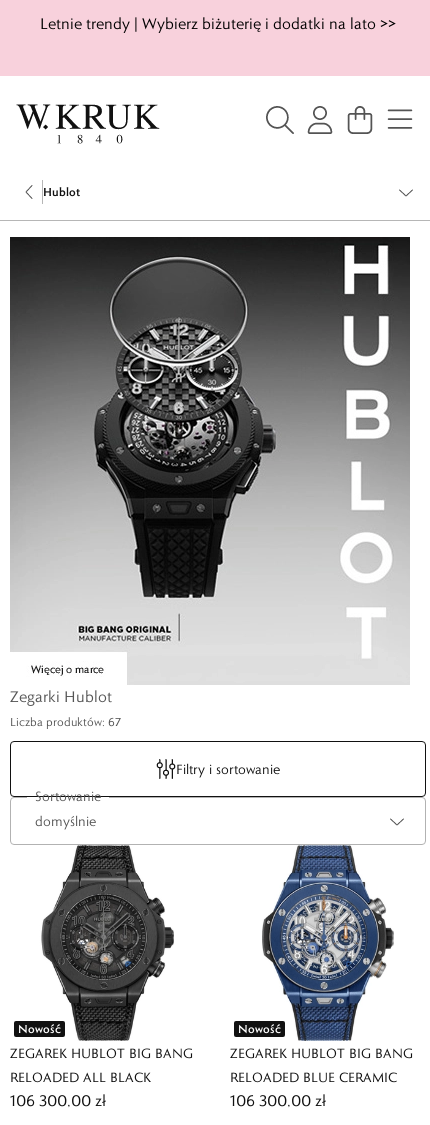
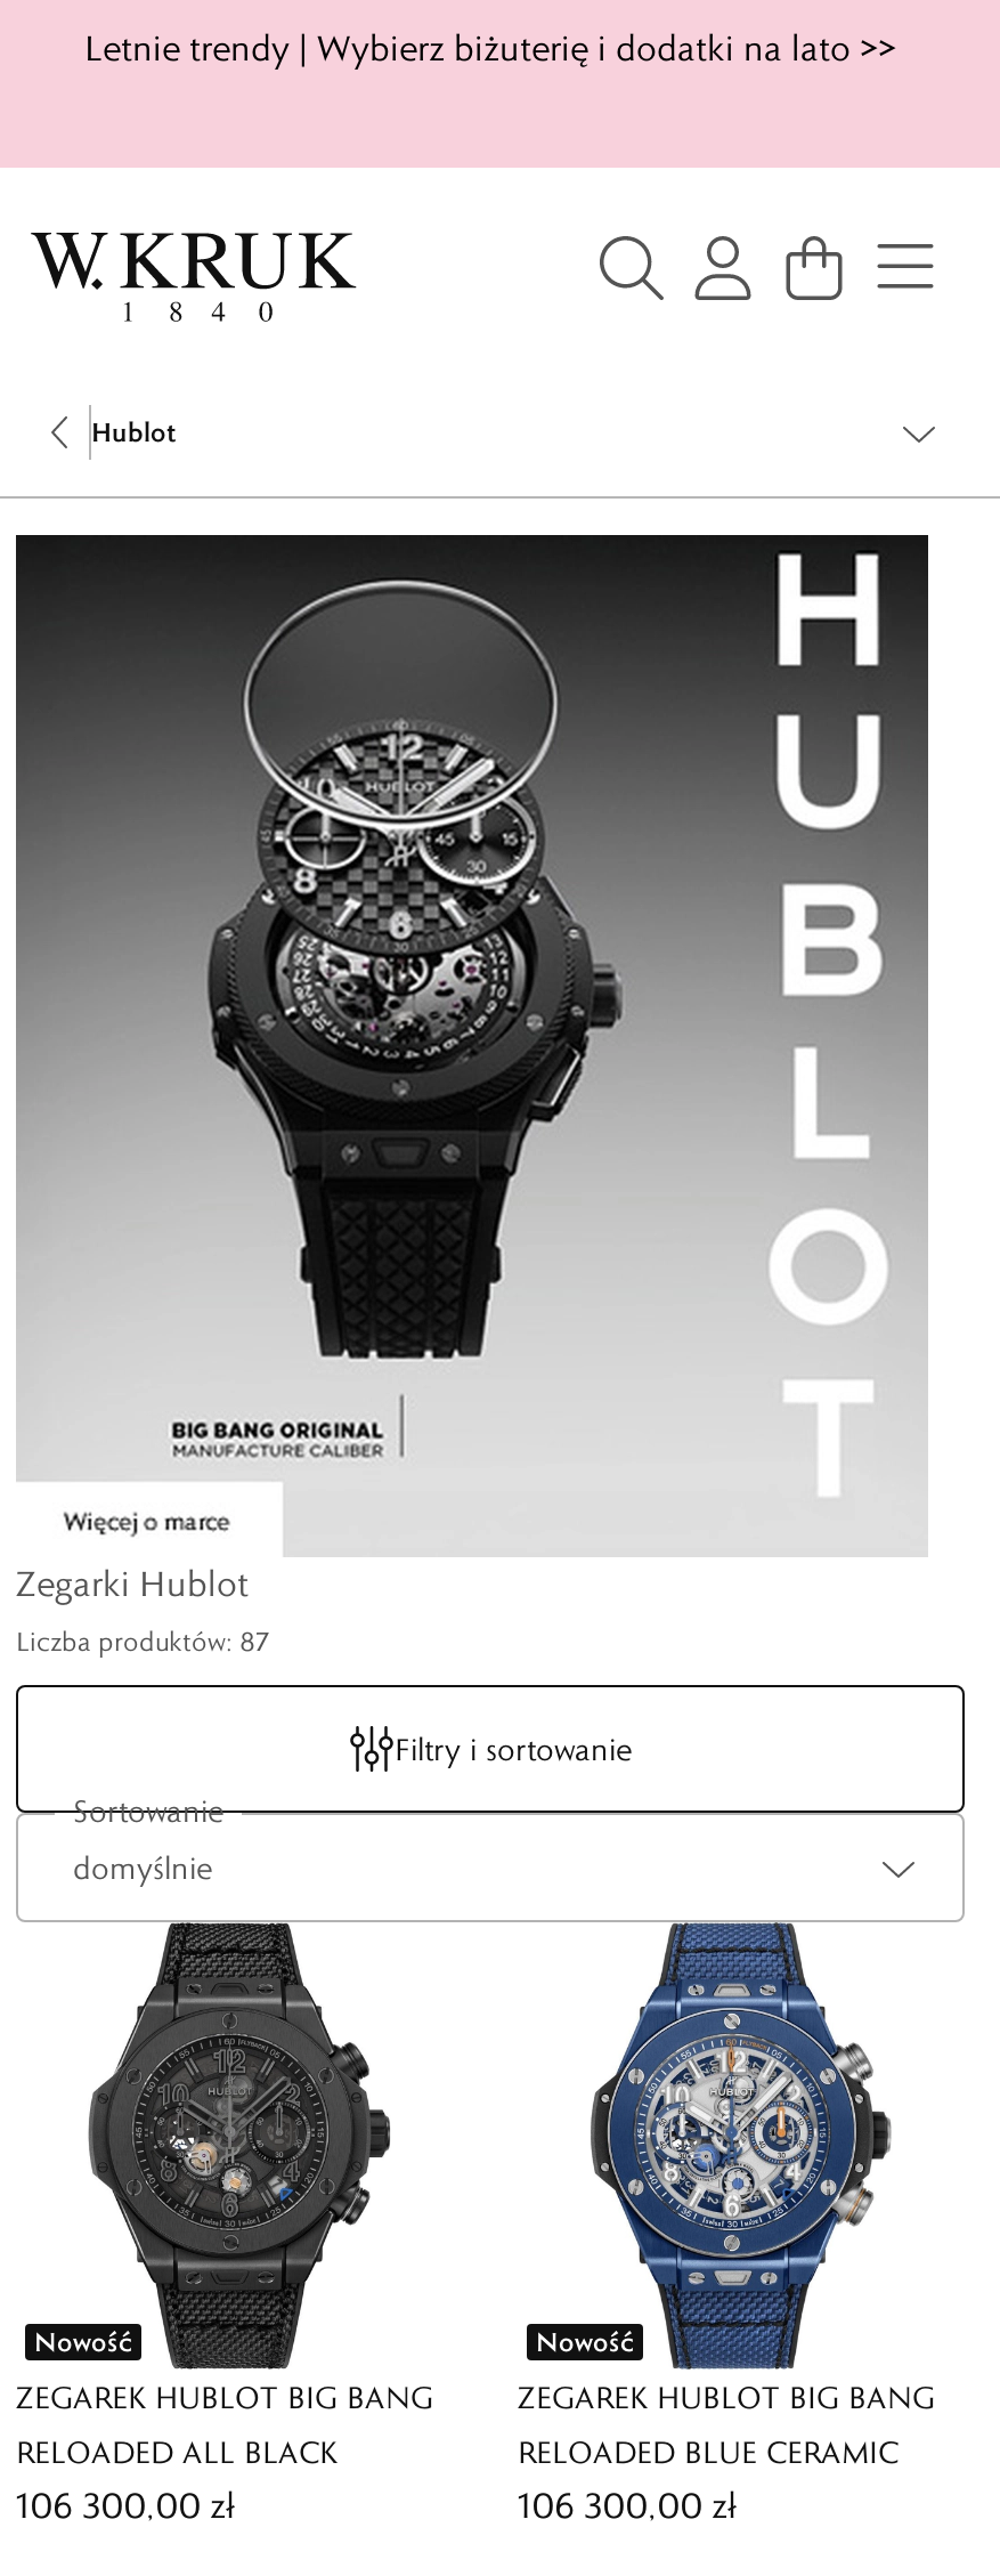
- Liczba produktów: 67
+ Liczba produktów: 87
